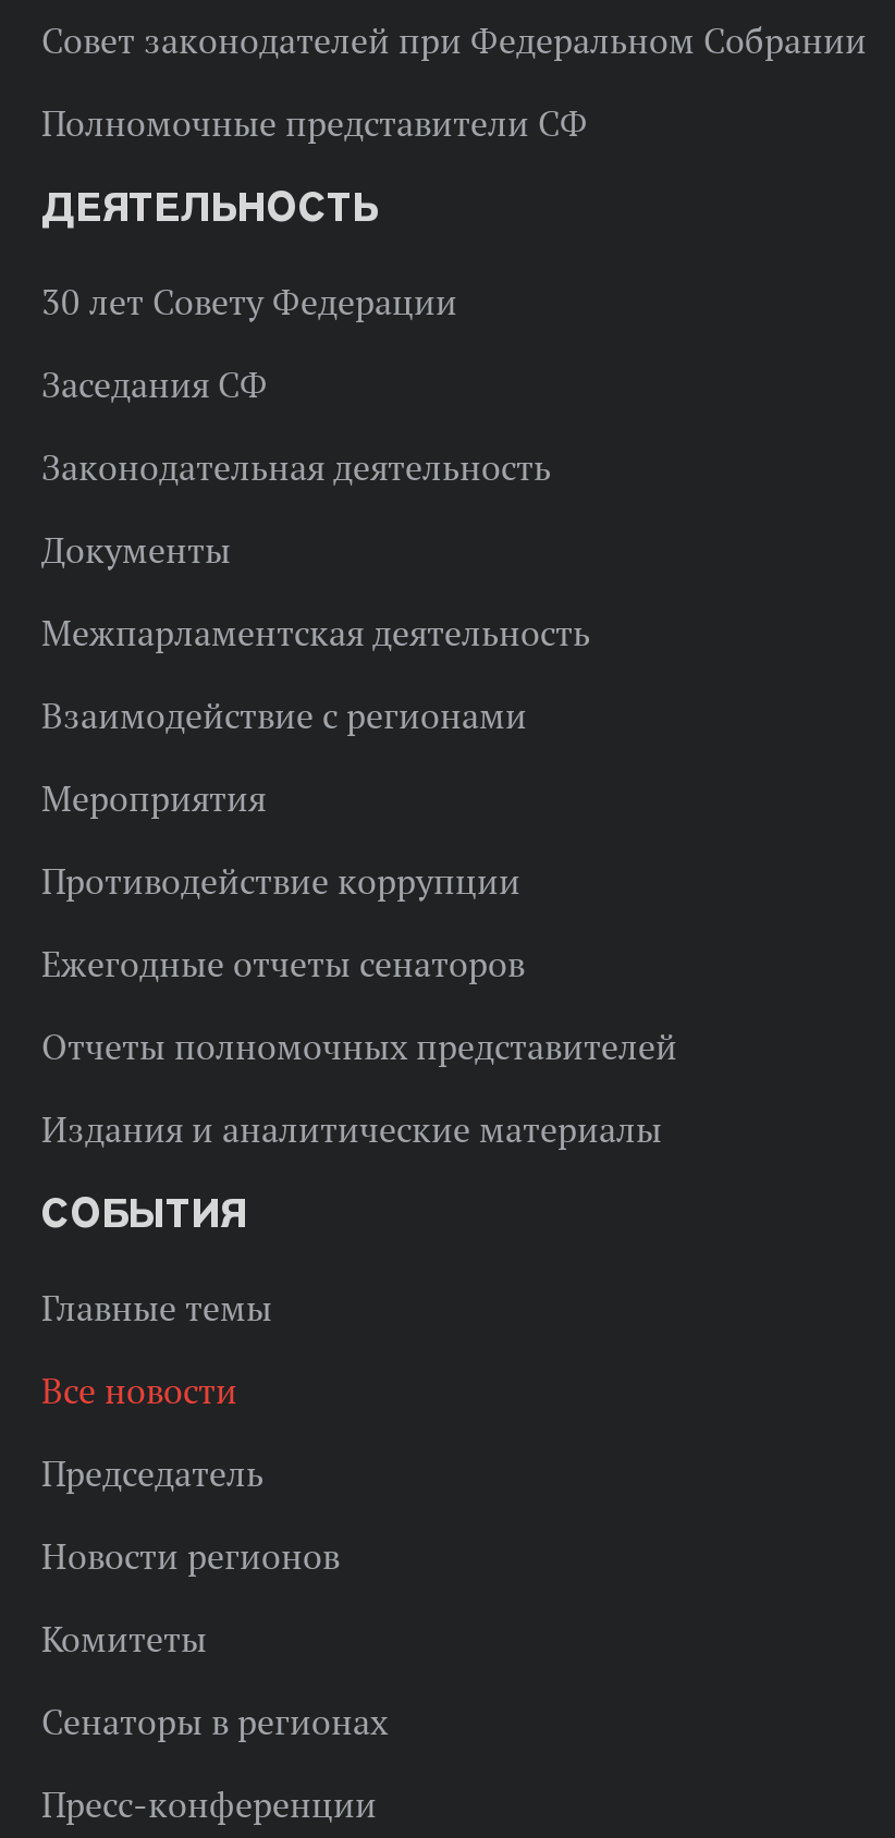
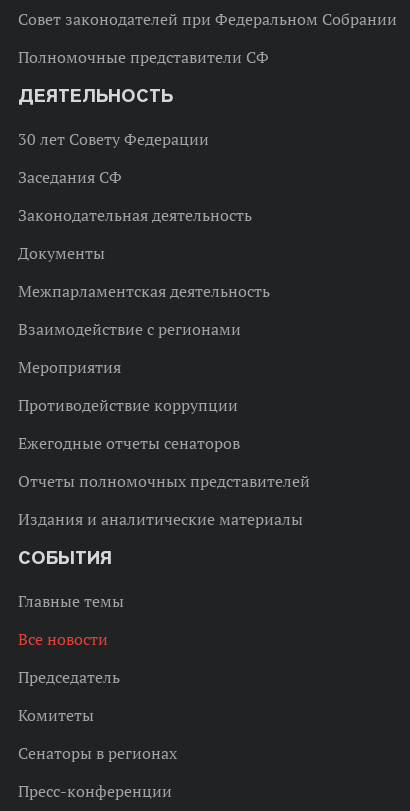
- Новости регионов
